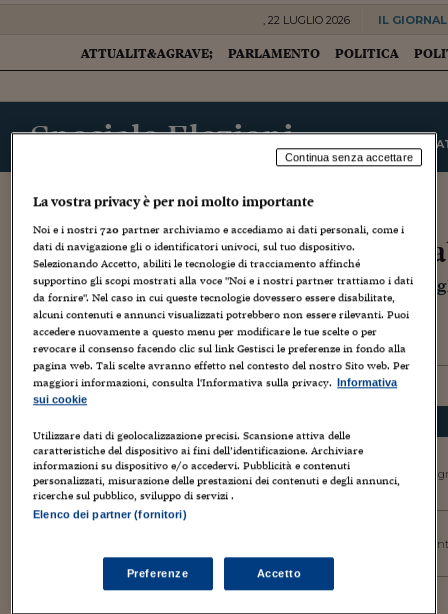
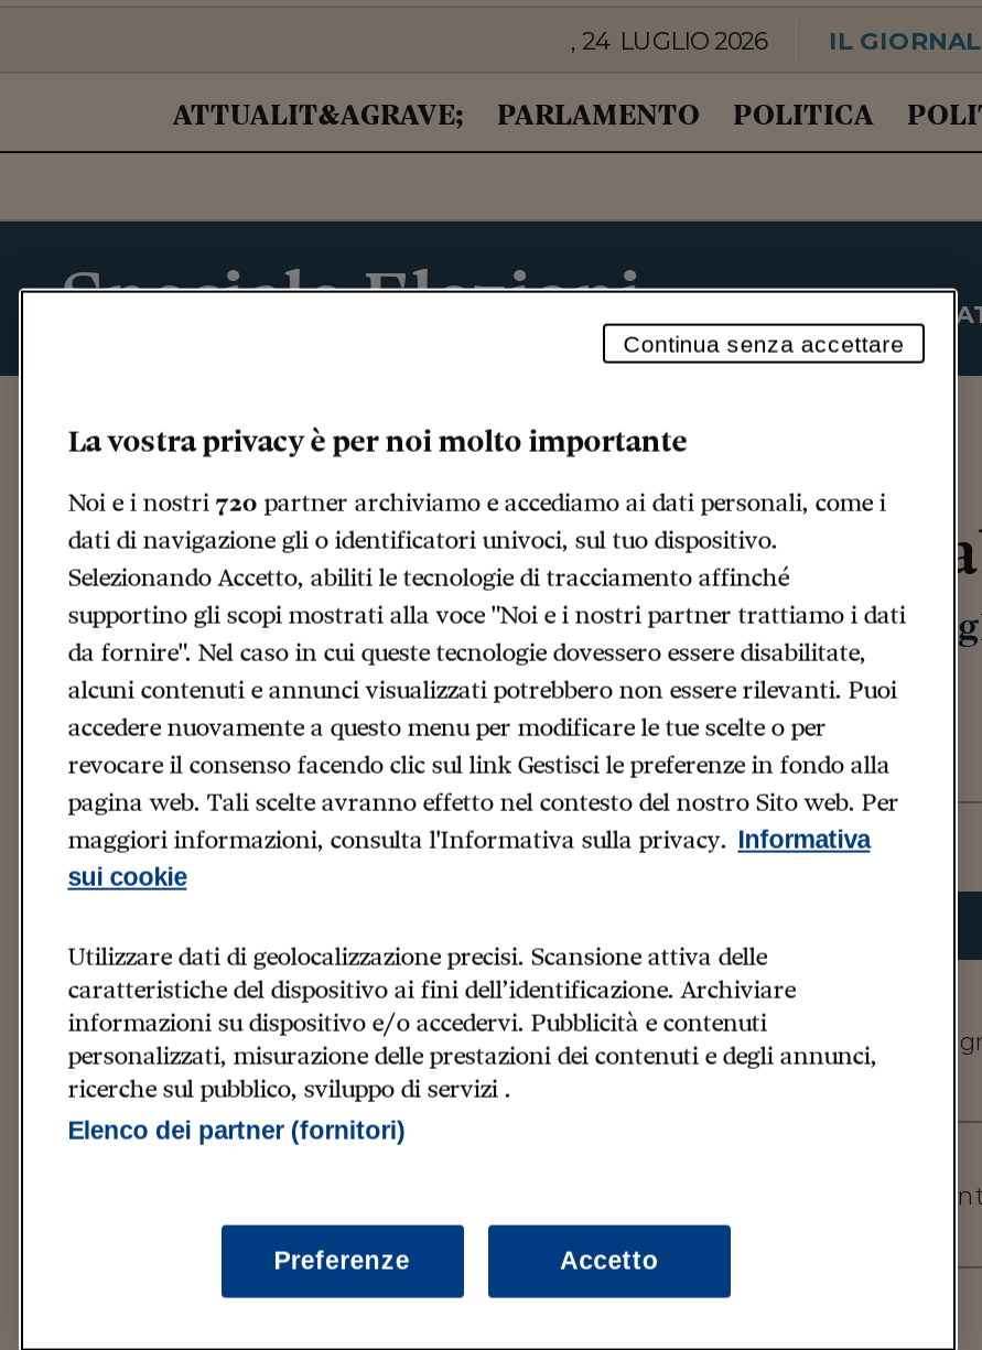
- , 22 LUGLIO 2026
+ , 24 LUGLIO 2026
